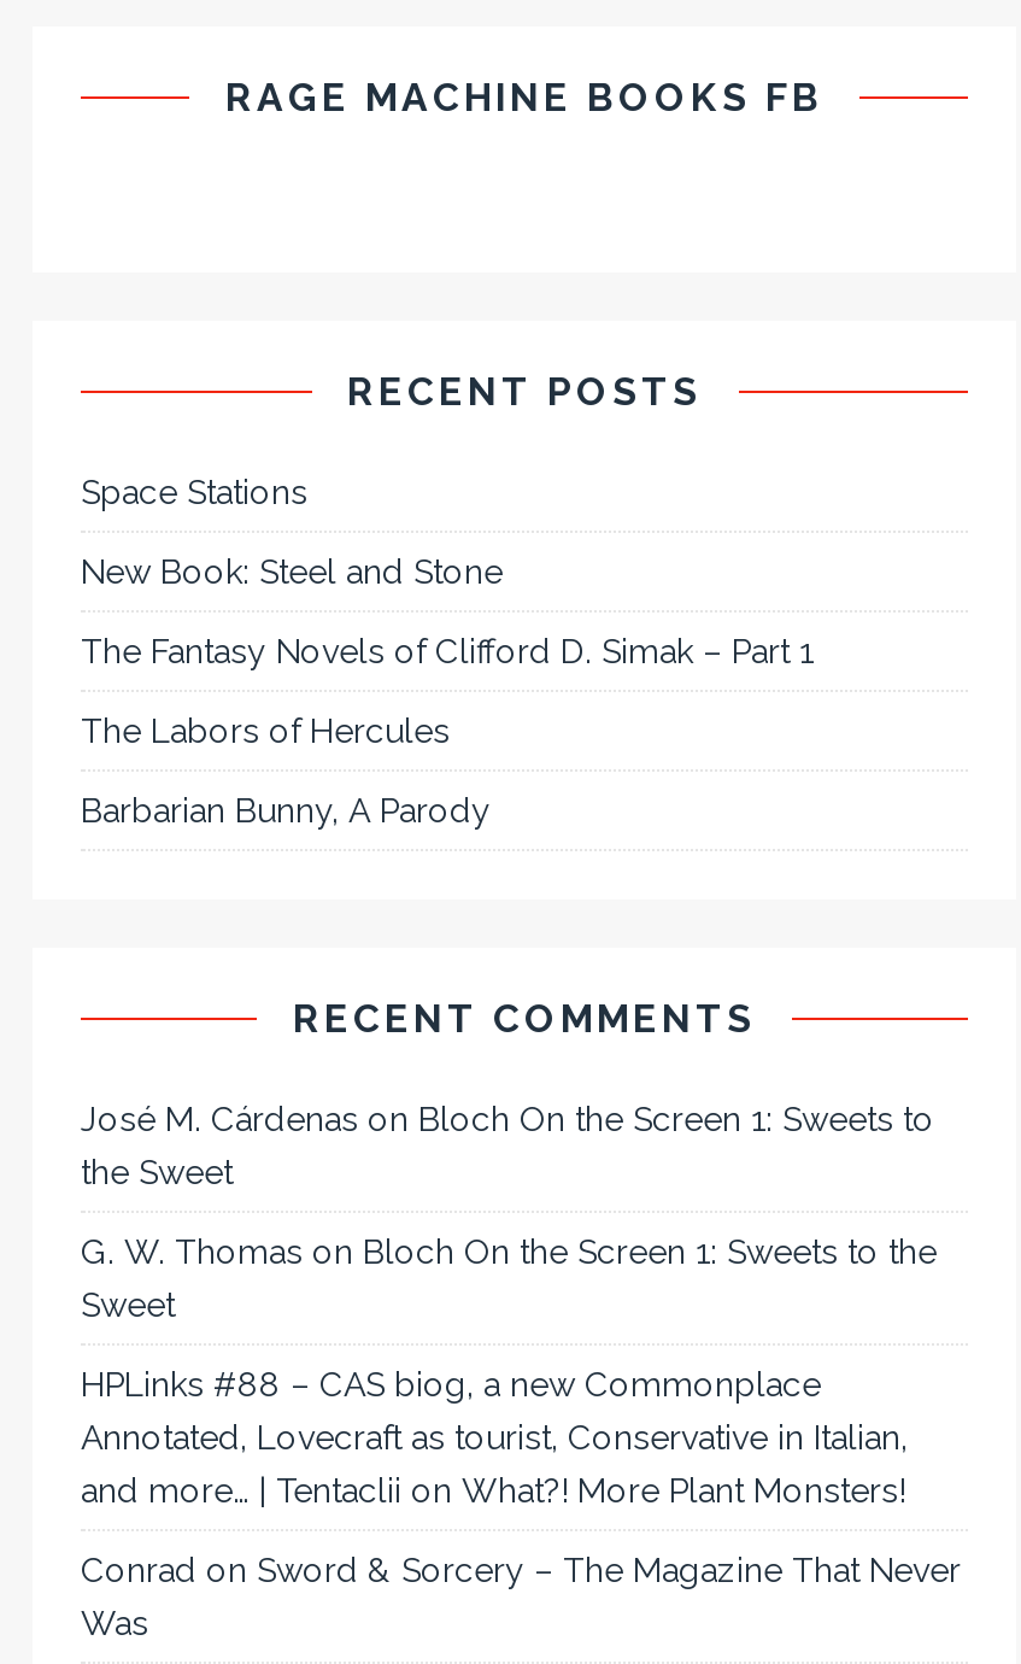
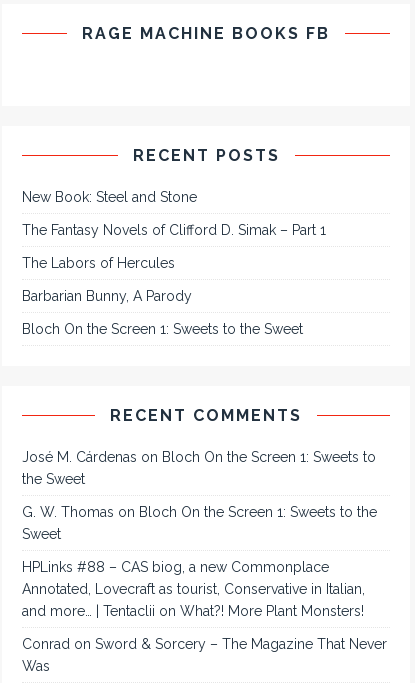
- Space Stations

moved up: New Book: Steel and Stone | The Fantasy Novels of Clifford D. Simak – Part 1 | The Labors of Hercules | Barbarian Bunny, A Parody

+ Bloch On the Screen 1: Sweets to the Sweet
